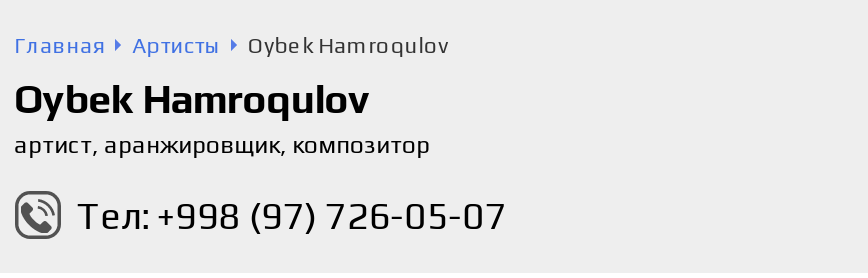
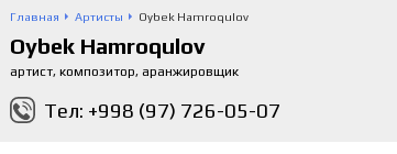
- артист, аранжировщик, композитор
+ артист, композитор, аранжировщик
